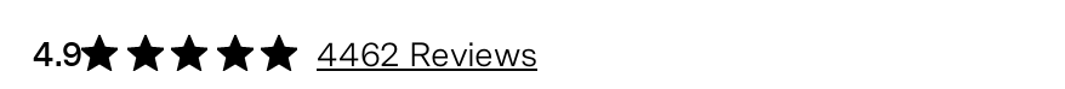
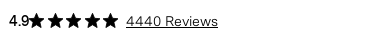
- 4462 Reviews
+ 4440 Reviews
